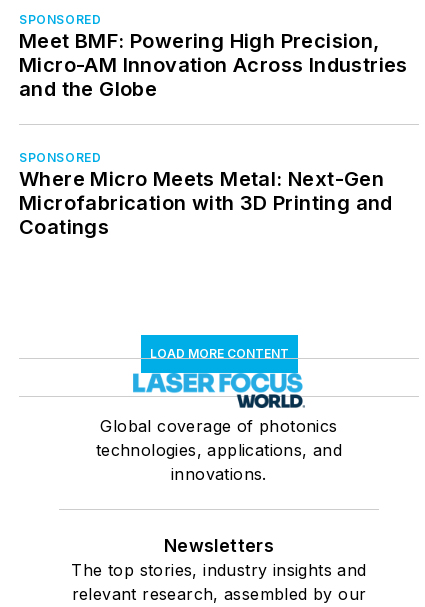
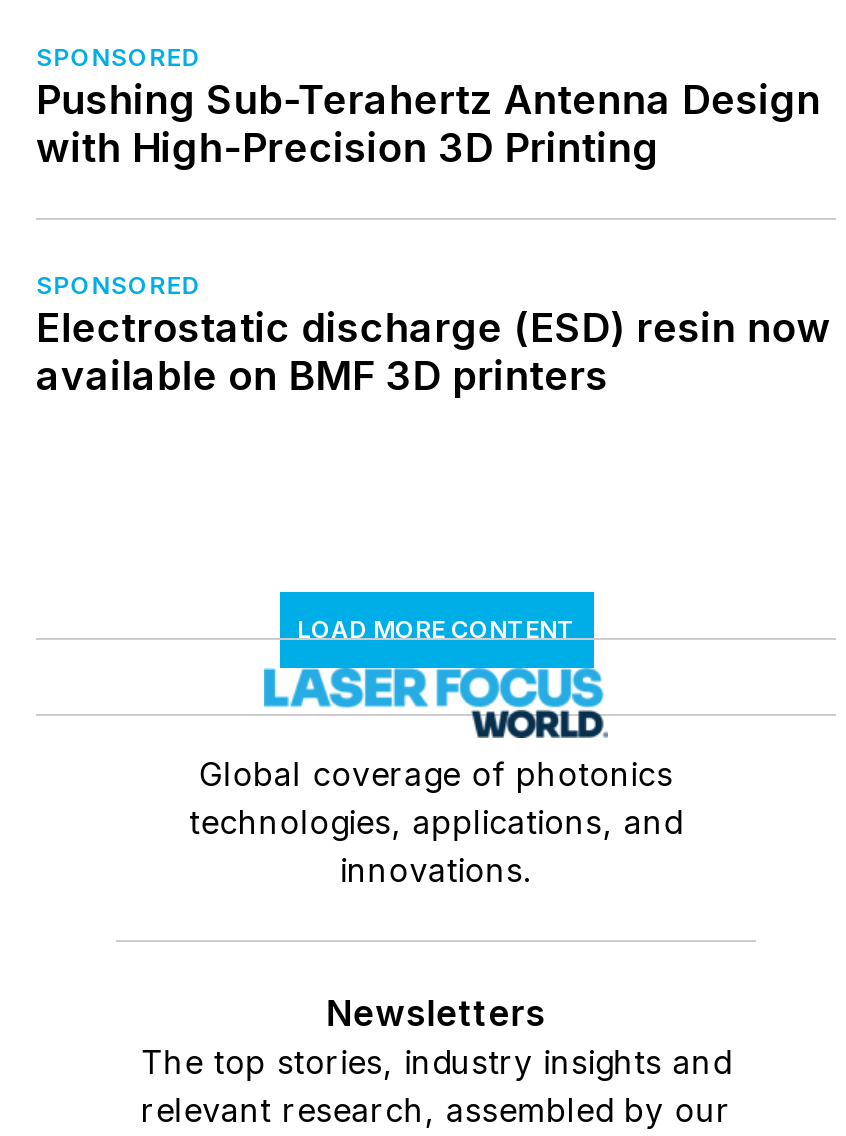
- Meet BMF: Powering High Precision,
- Micro-AM Innovation Across Industries
- and the Globe
+ Pushing Sub-Terahertz Antenna Design
+ with High-Precision 3D Printing

- Where Micro Meets Metal: Next-Gen
- Microfabrication with 3D Printing and
- Coatings
+ Electrostatic discharge (ESD) resin now
+ available on BMF 3D printers
